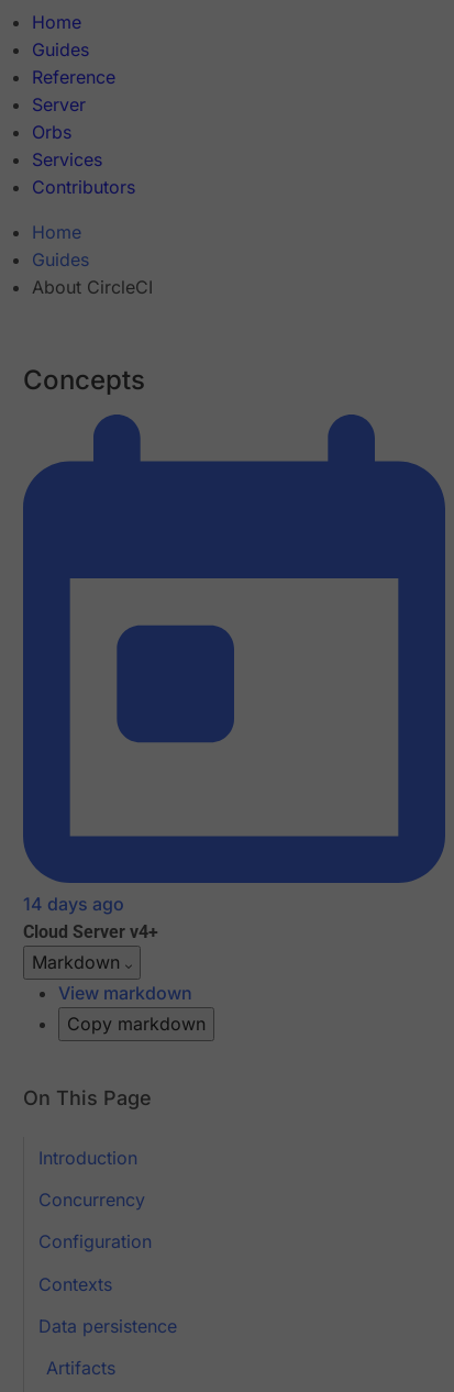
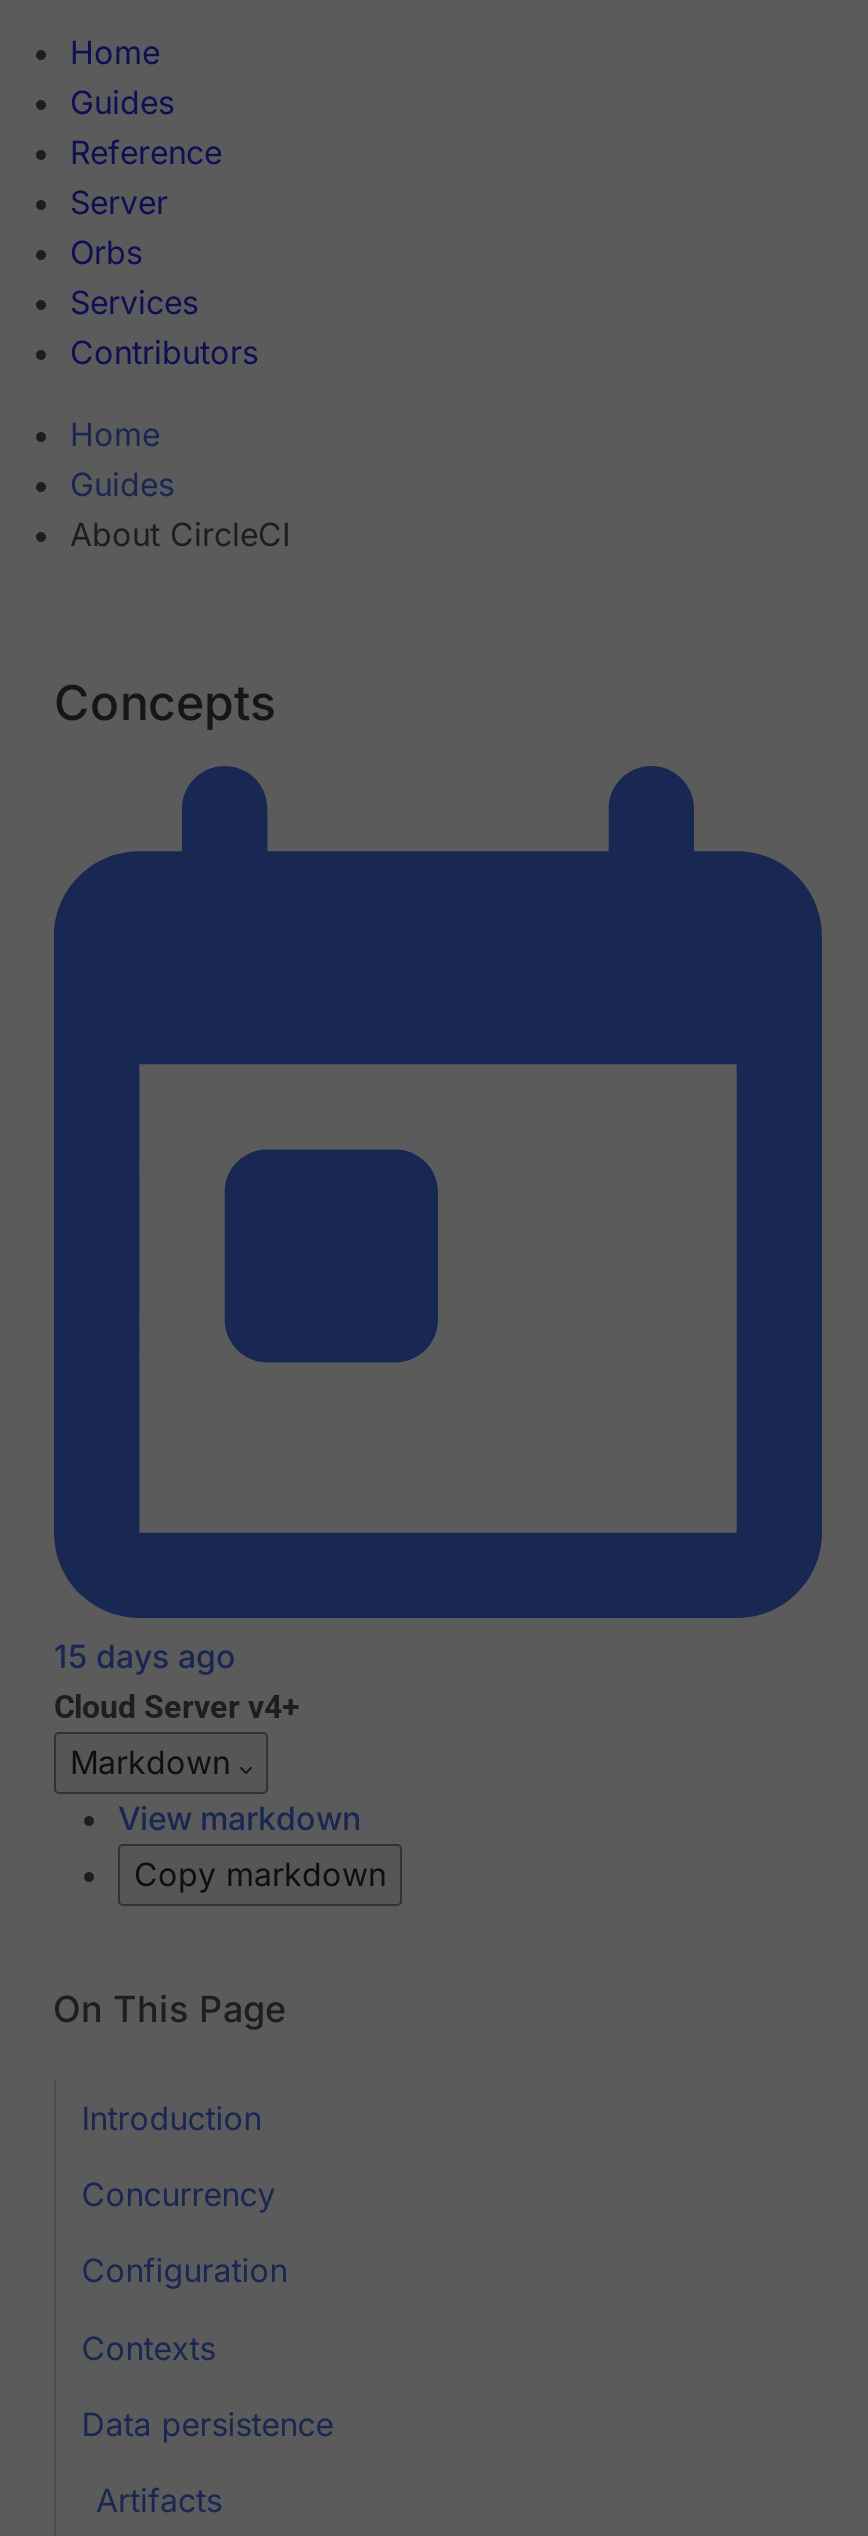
- 14 days ago
+ 15 days ago
